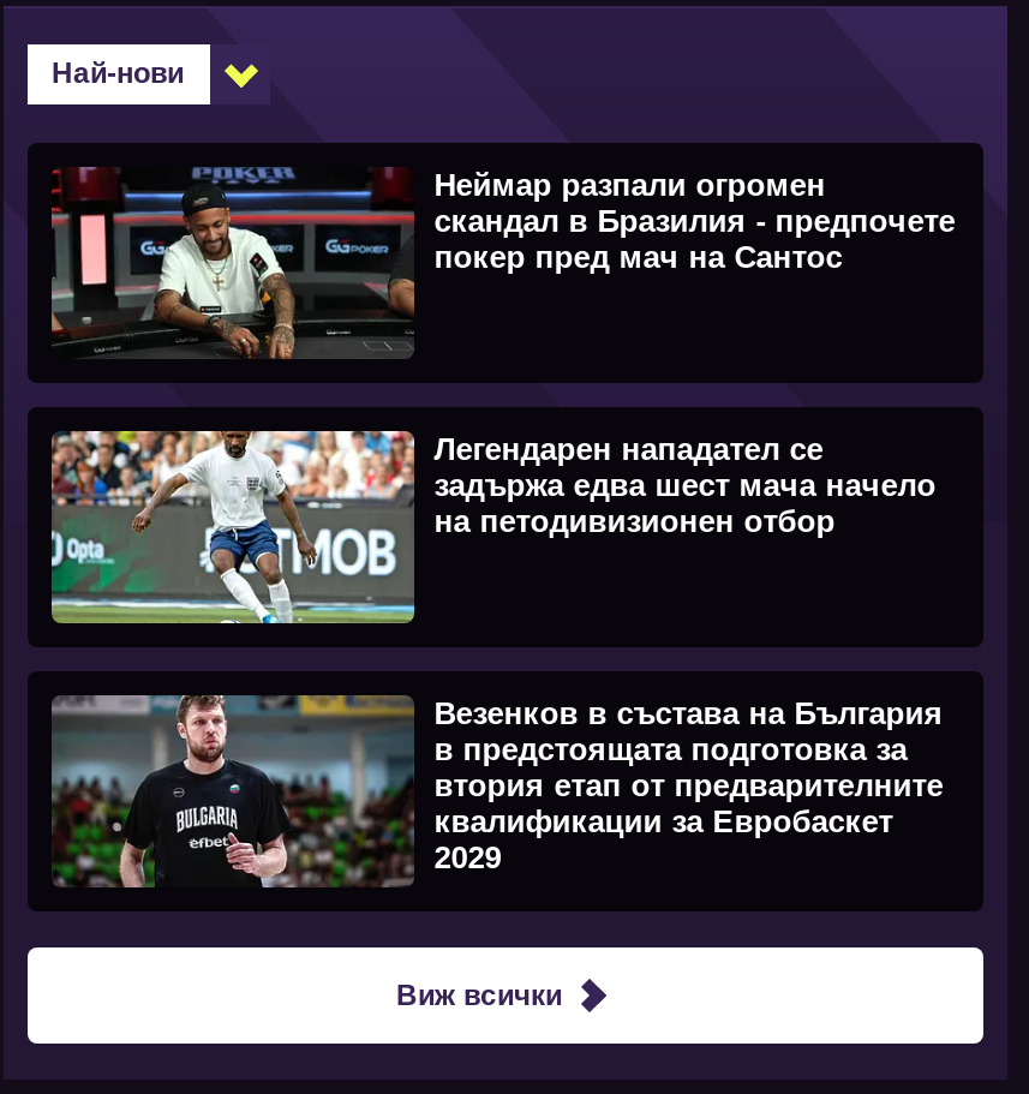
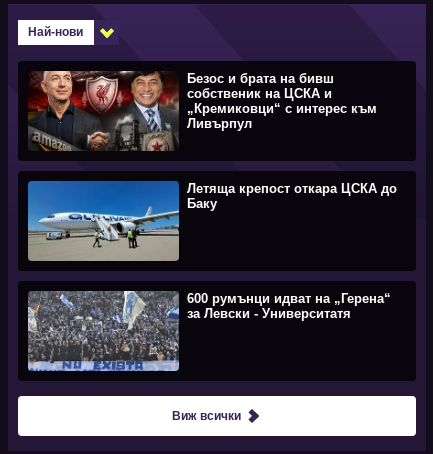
- [image]
- Неймар разпали огромен
- скандал в Бразилия - предпочете
- покер пред мач на Сантос
+ [image]
+ Безос и брата на бивш
+ собственик на ЦСКА и
+ „Кремиковци“ с интерес към
+ Ливърпул

- [image]
- Легендарен нападател се
- задържа едва шест мача начело
- на петодивизионен отбор
+ [image]
+ Летяща крепост откара ЦСКА до
+ Баку

- [image]
- Везенков в състава на България
- в предстоящата подготовка за
- втория етап от предварителните
- квалификации за Евробаскет
- 2029
+ [image]
+ 600 румънци идват на „Герена“
+ за Левски - Университатя
